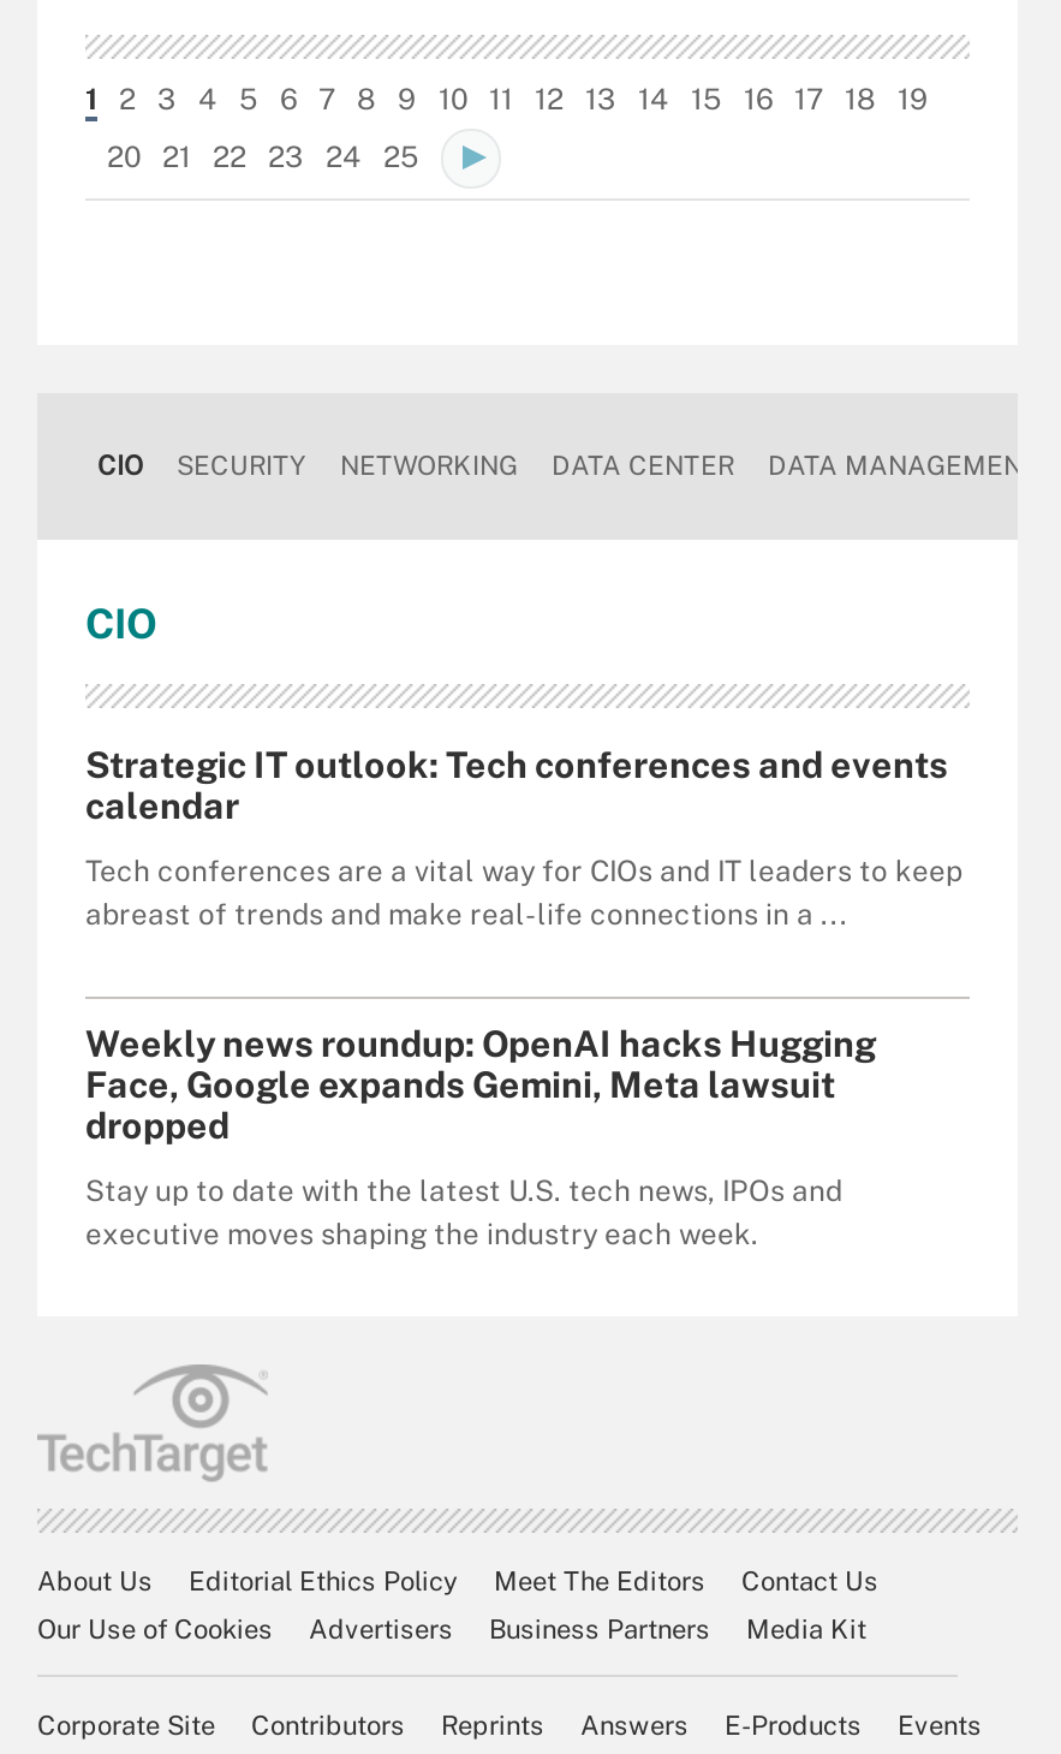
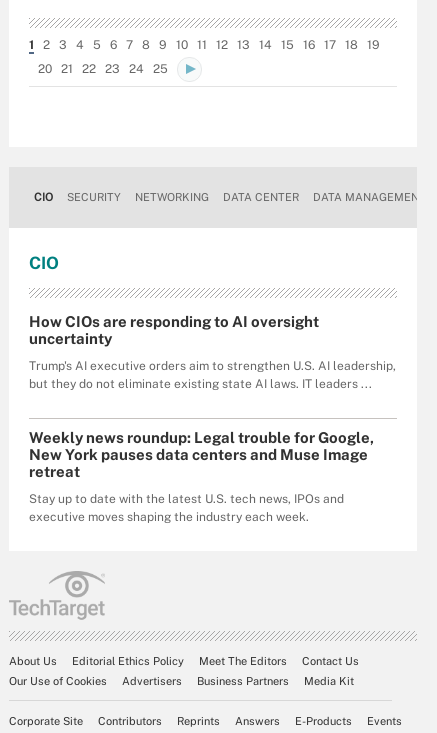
- Strategic IT outlook: Tech conferences and events
- calendar
+ How CIOs are responding to AI oversight
+ uncertainty

- Tech conferences are a vital way for CIOs and IT leaders to keep
- abreast of trends and make real-life connections in a ...
+ Trump's AI executive orders aim to strengthen U.S. AI leadership,
+ but they do not eliminate existing state AI laws. IT leaders ...

- Weekly news roundup: OpenAI hacks Hugging
- Face, Google expands Gemini, Meta lawsuit
- dropped
+ Weekly news roundup: Legal trouble for Google,
+ New York pauses data centers and Muse Image
+ retreat
